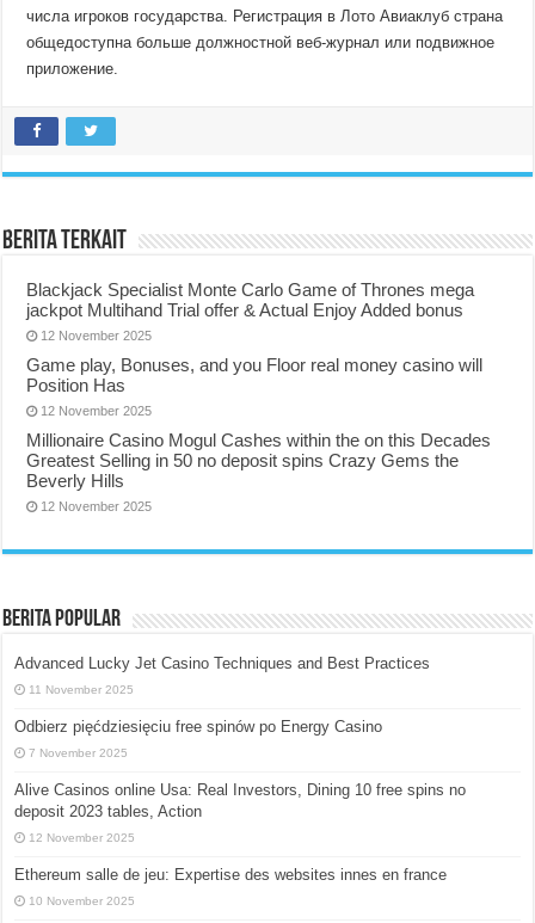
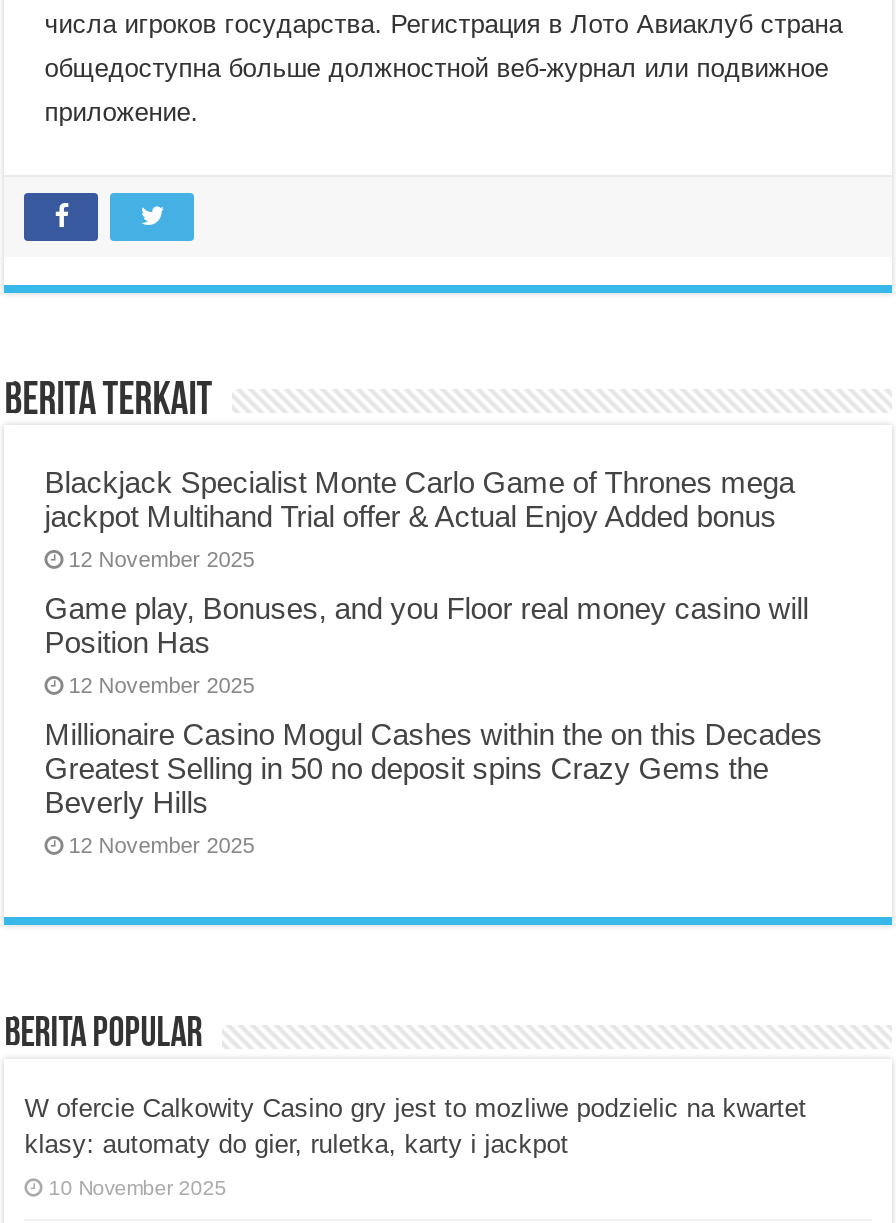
- Advanced Lucky Jet Casino Techniques and Best Practices
- 11 November 2025
- Odbierz pięćdziesięciu free spinów po Energy Casino
- 7 November 2025
- Alive Casinos online Usa: Real Investors, Dining 10 free spins no
- deposit 2023 tables, Action
- 12 November 2025
- Ethereum salle de jeu: Expertise des websites innes en france
+ W ofercie Calkowity Casino gry jest to mozliwe podzielic na kwartet
+ klasy: automaty do gier, ruletka, karty i jackpot
